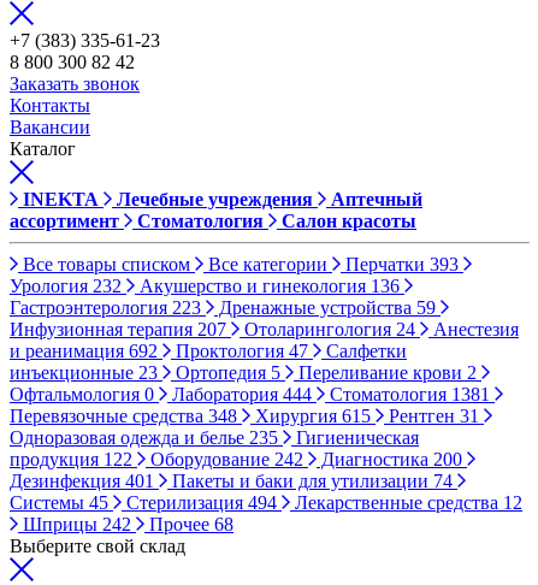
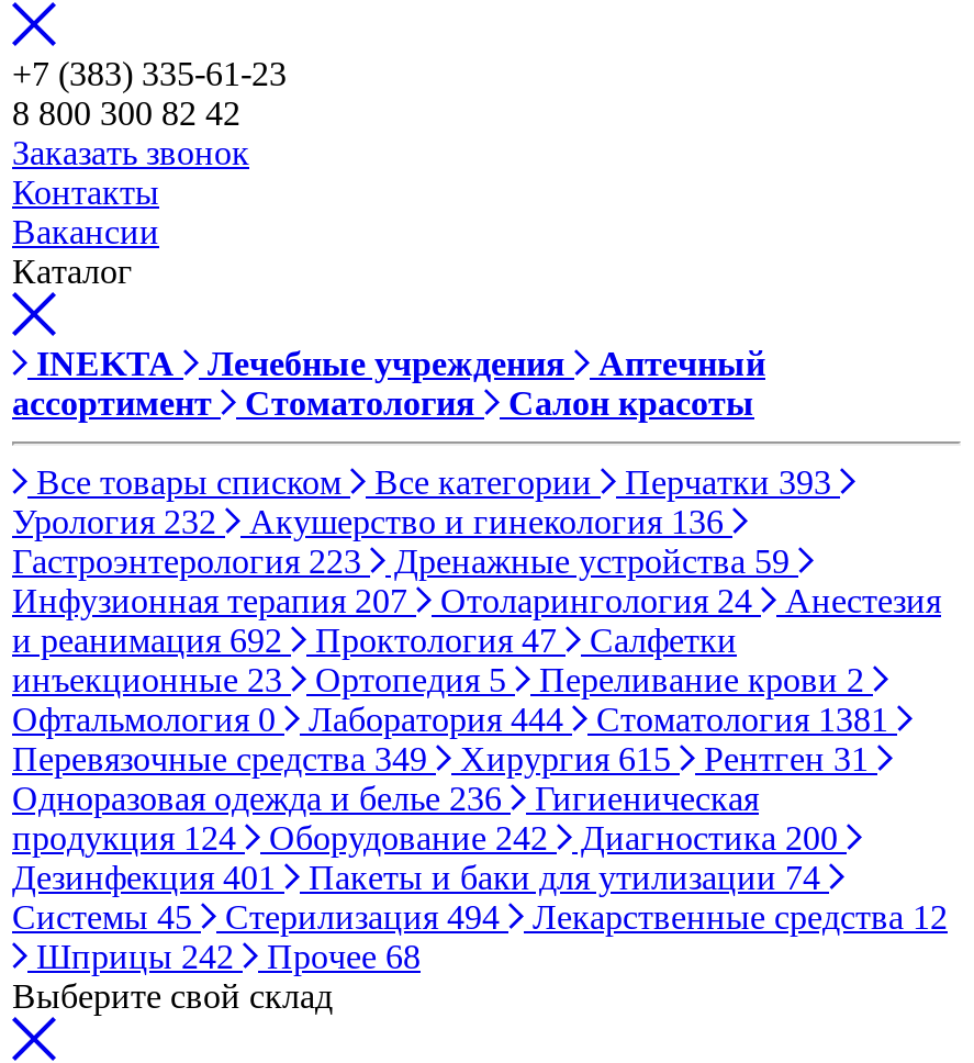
- Перевязочные средства 348
+ Перевязочные средства 349

- Одноразовая одежда и белье 235
+ Одноразовая одежда и белье 236

- продукция 122 Оборудование 242 Диагностика 200
+ продукция 124 Оборудование 242 Диагностика 200
